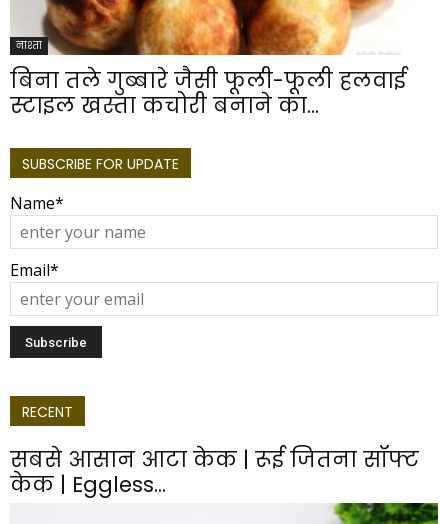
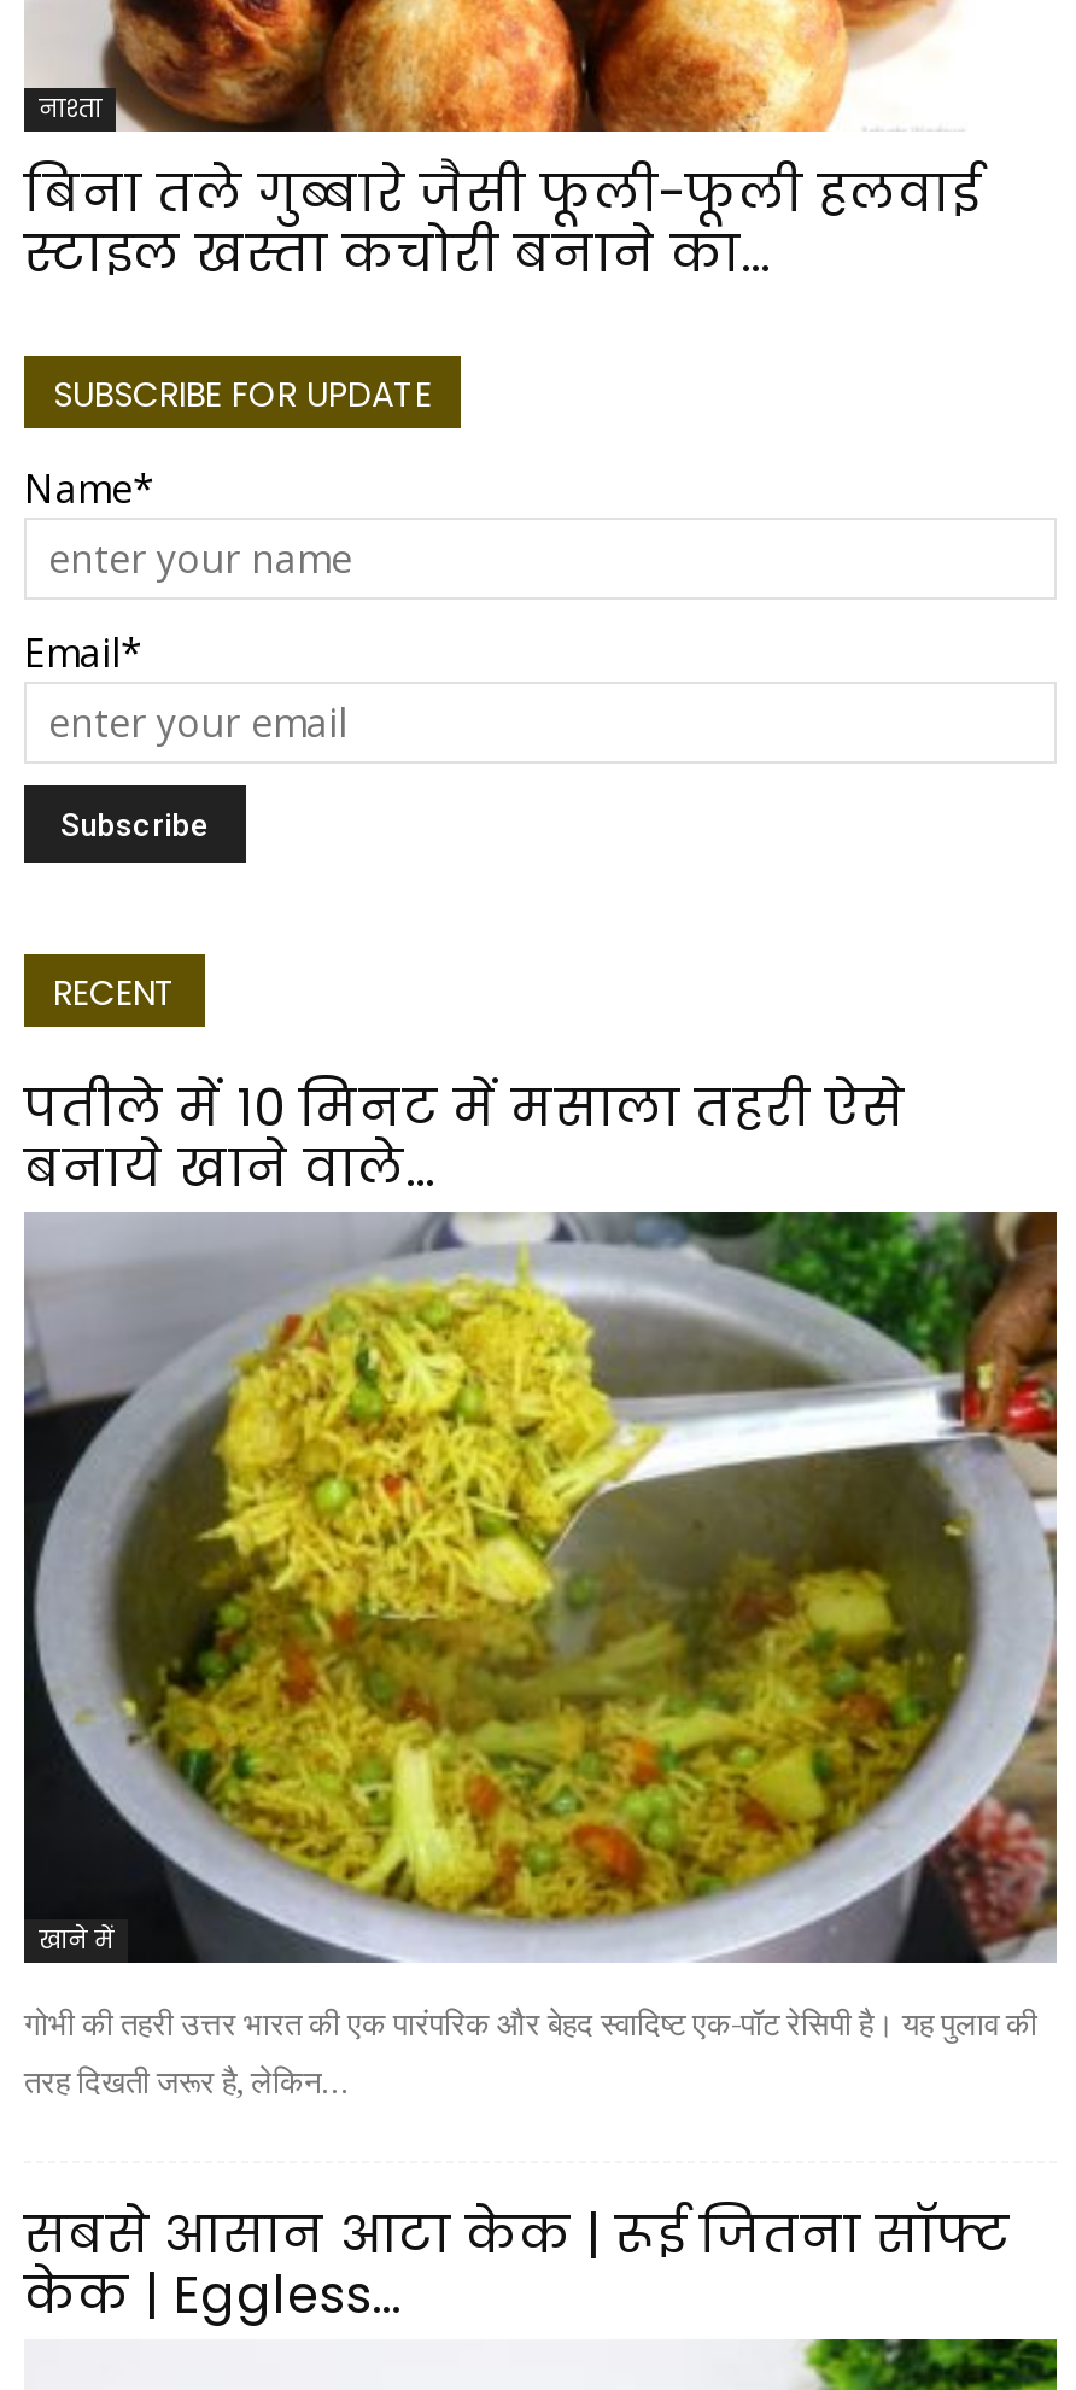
+ [image]
+ खाने में
+ गोभी की तहरी उत्तर भारत की एक पारंपरिक और बेहद स्वादिष्ट एक-पॉट रेसिपी है। यह पुलाव की
+ तरह दिखती जरूर है, लेकिन...

+ पतीले में 10 मिनट में मसाला तहरी ऐसे
+ बनाये खाने वाले...
